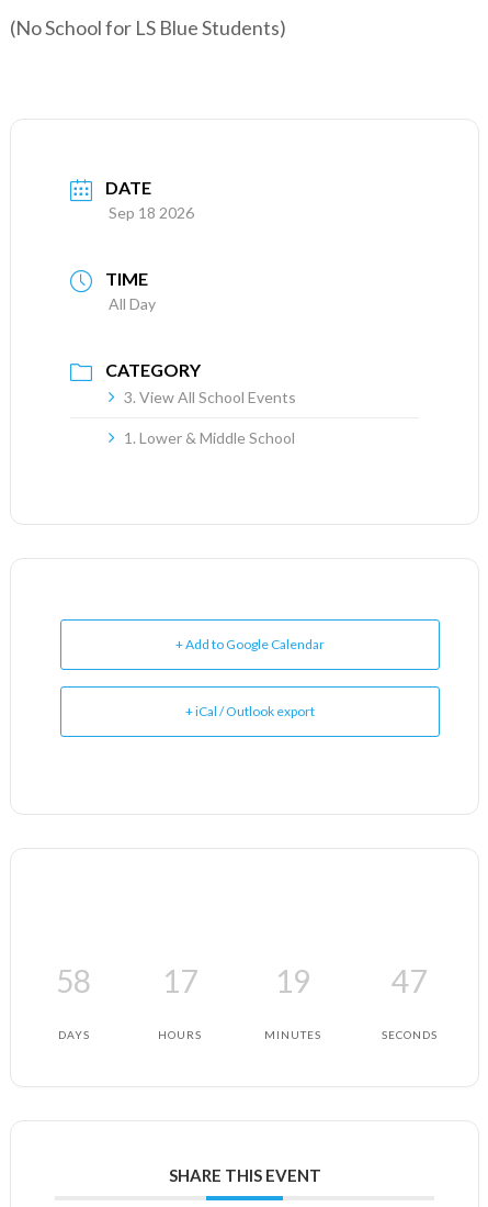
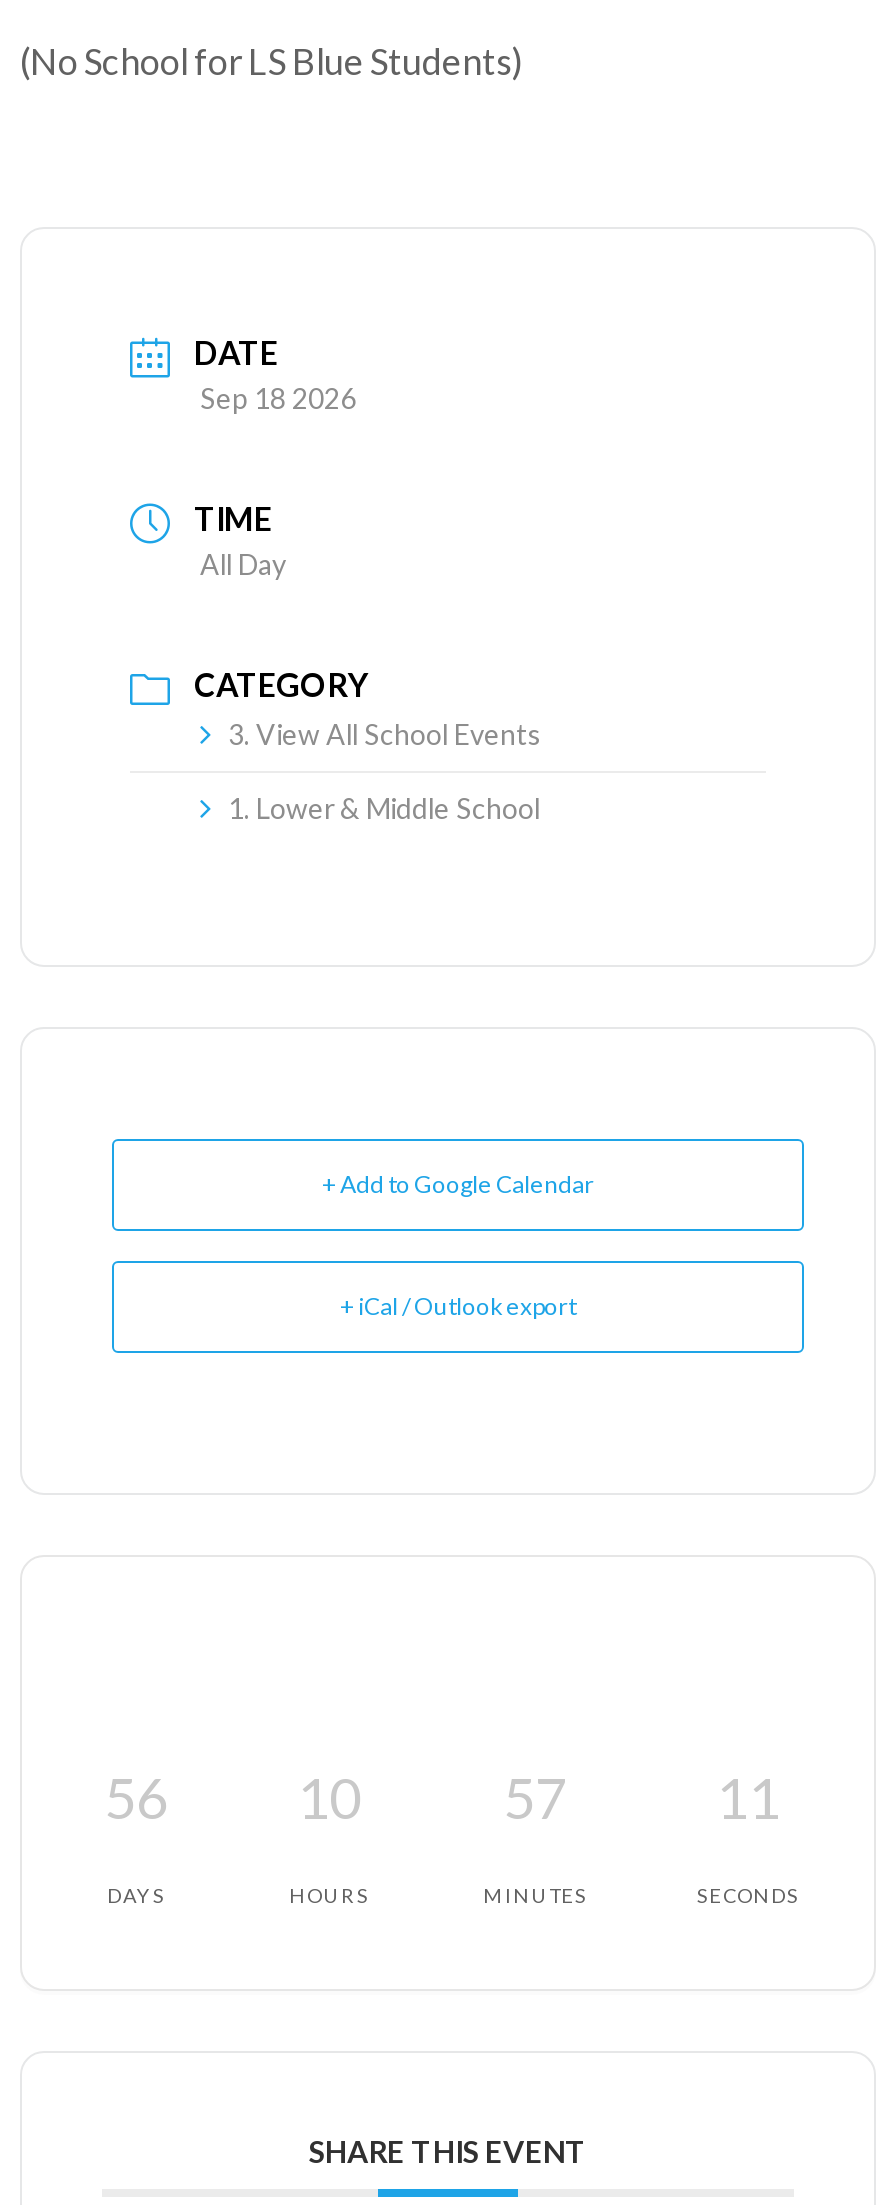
- 58
+ 56

- 17
+ 10

- 19
+ 57

- 47
+ 11
